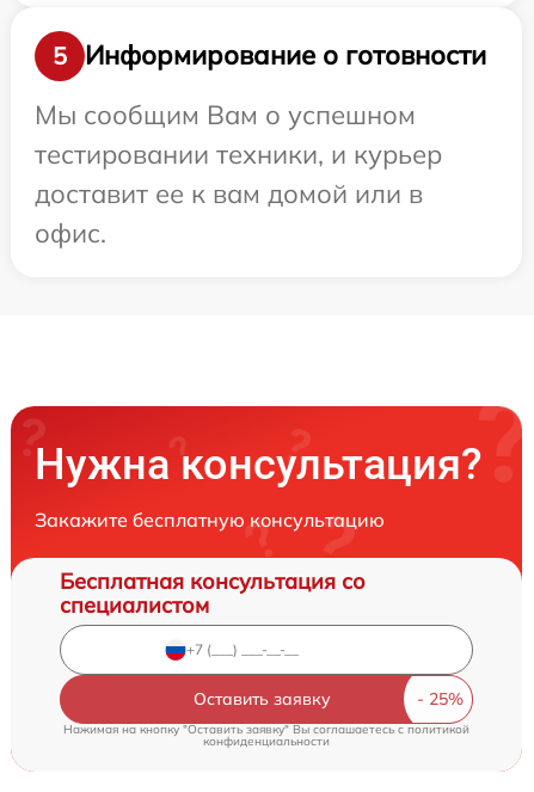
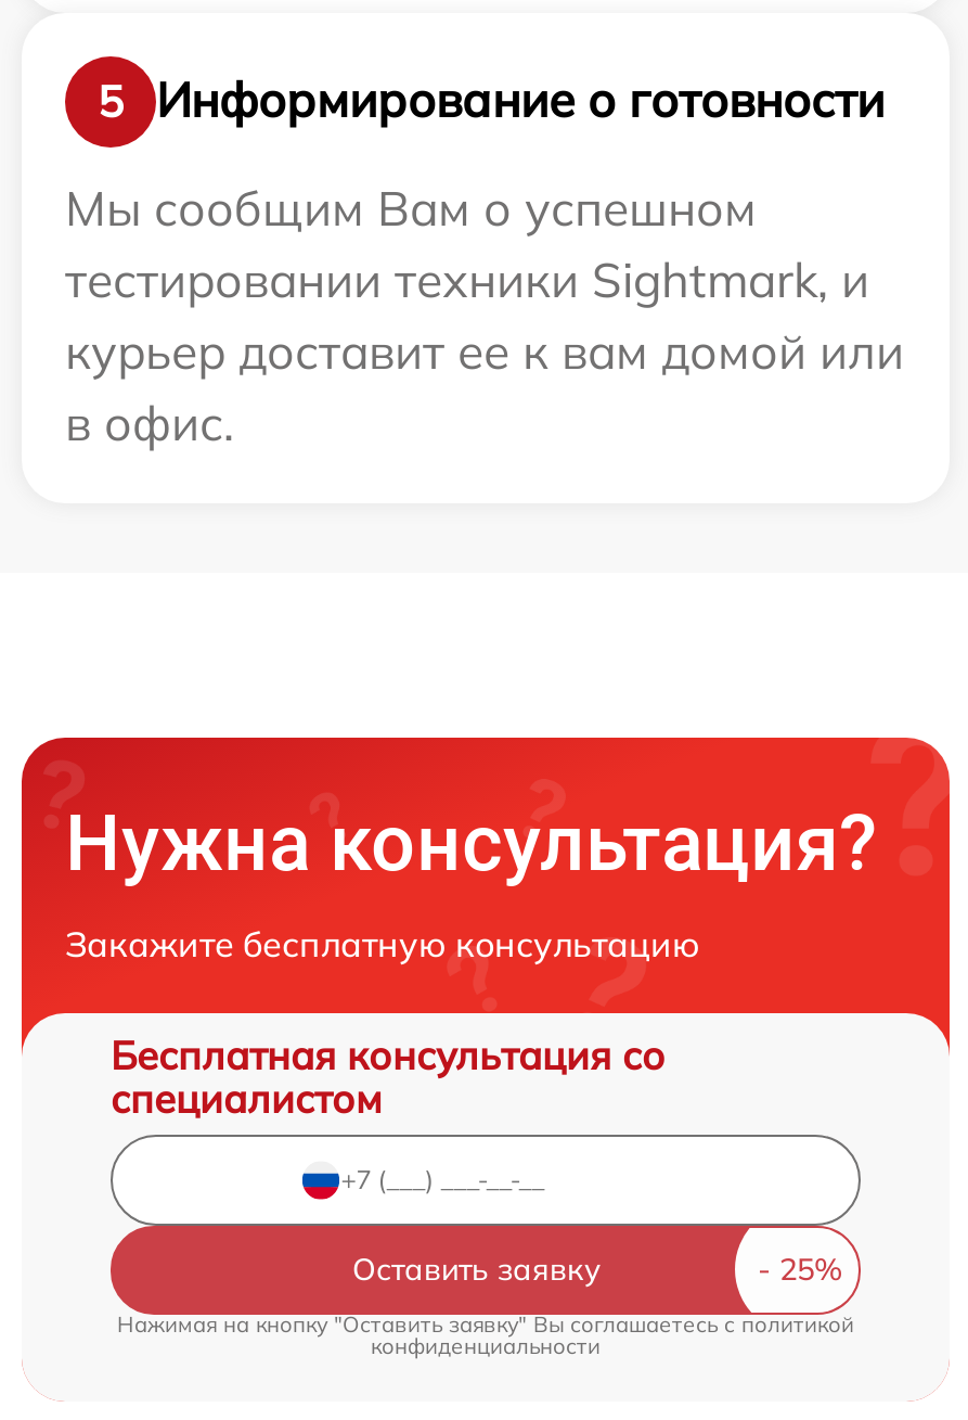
- тестировании техники, и курьер
- доставит ее к вам домой или в
- офис.
+ тестировании техники Sightmark, и
+ курьер доставит ее к вам домой или
+ в офис.
